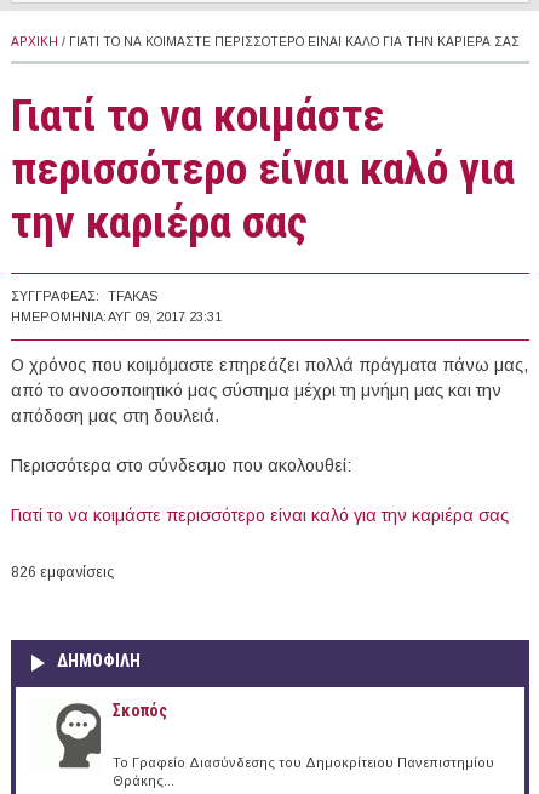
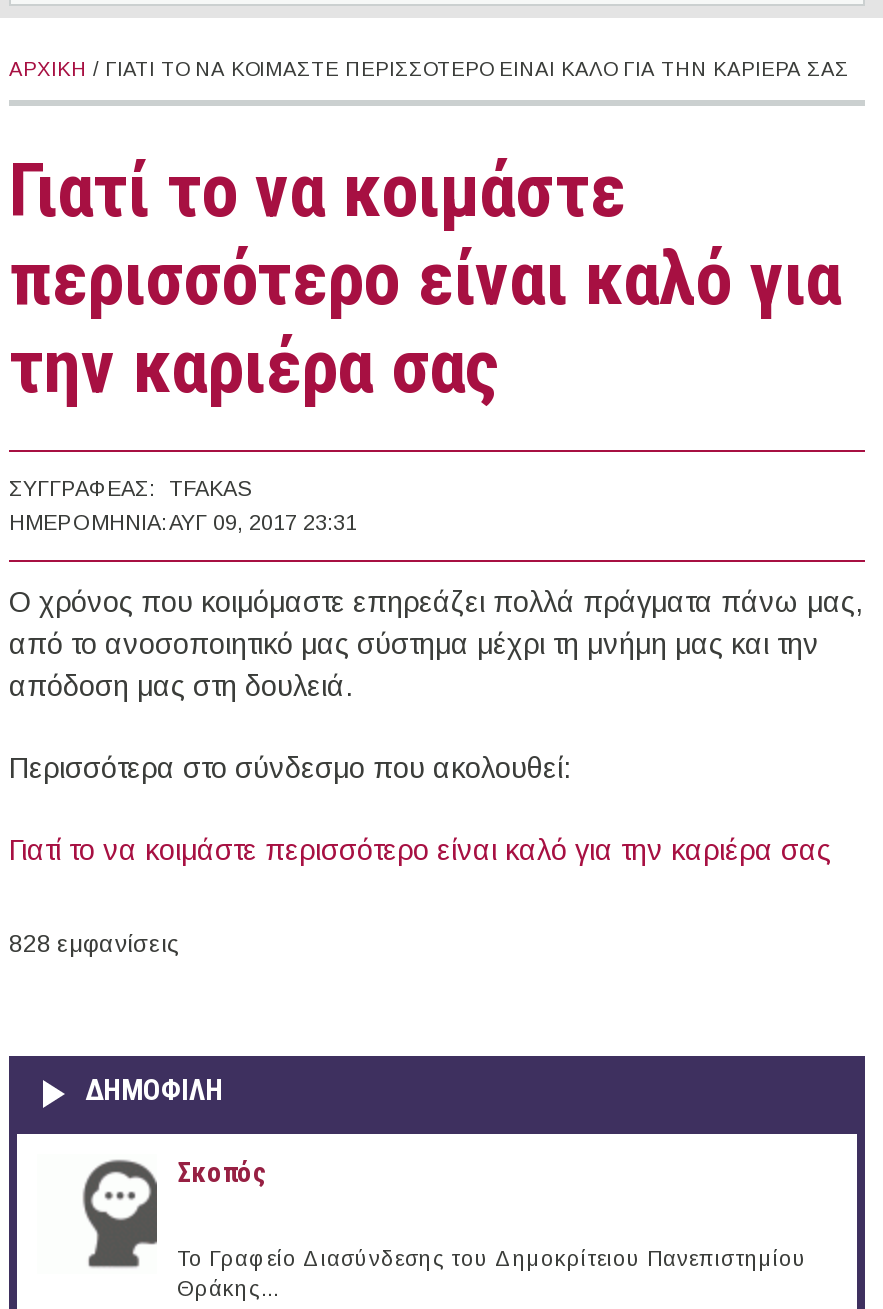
- 826 εμφανίσεις
+ 828 εμφανίσεις
